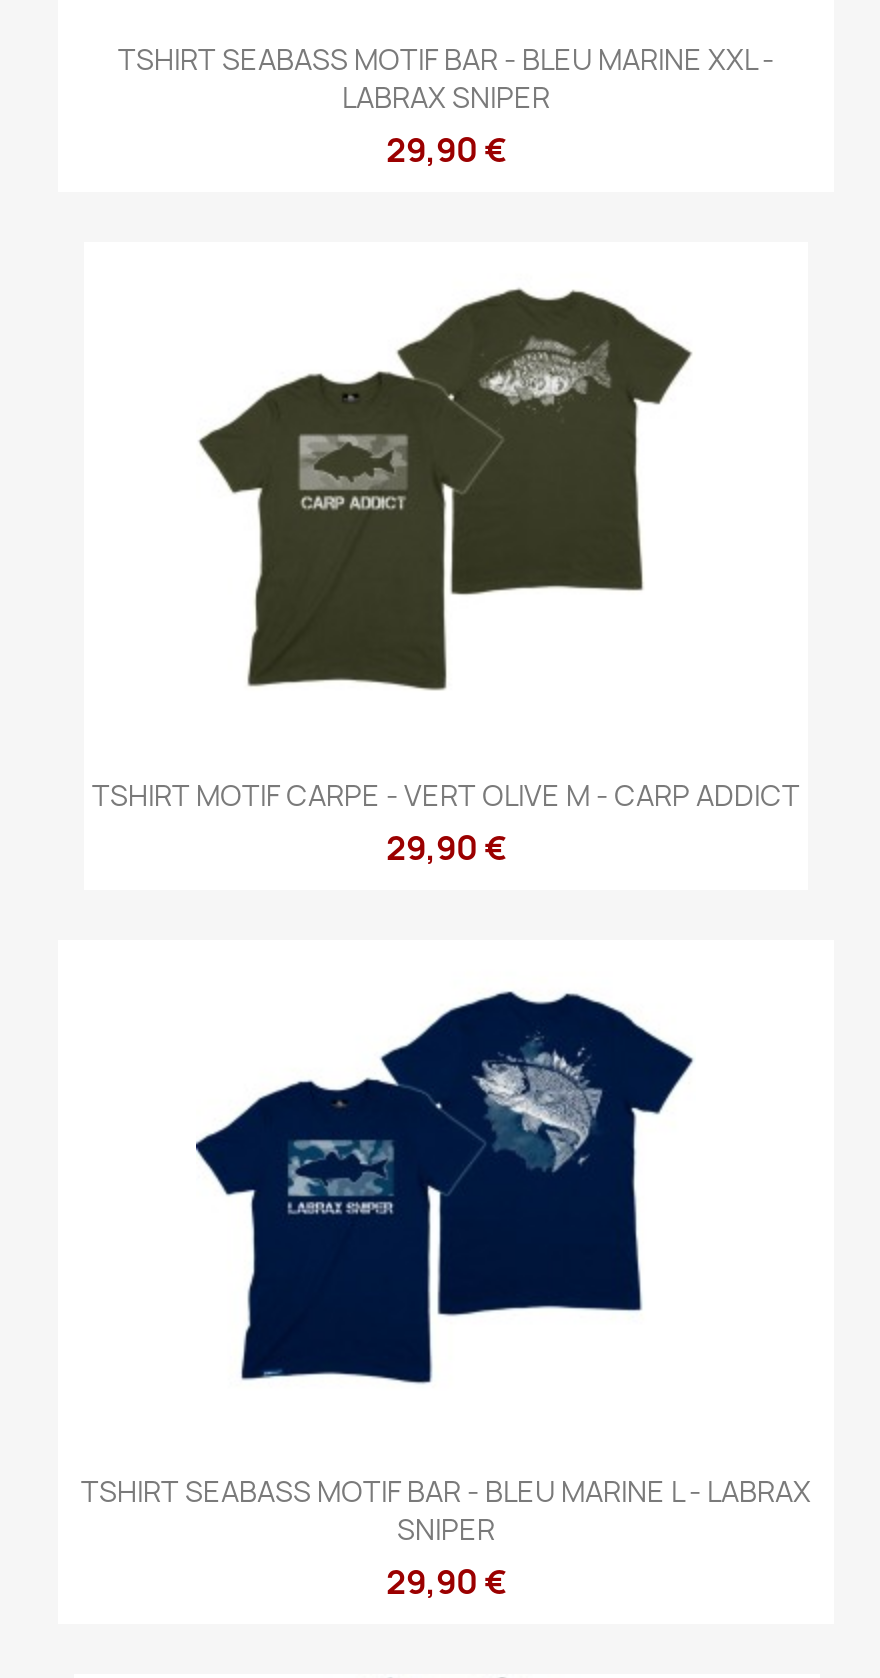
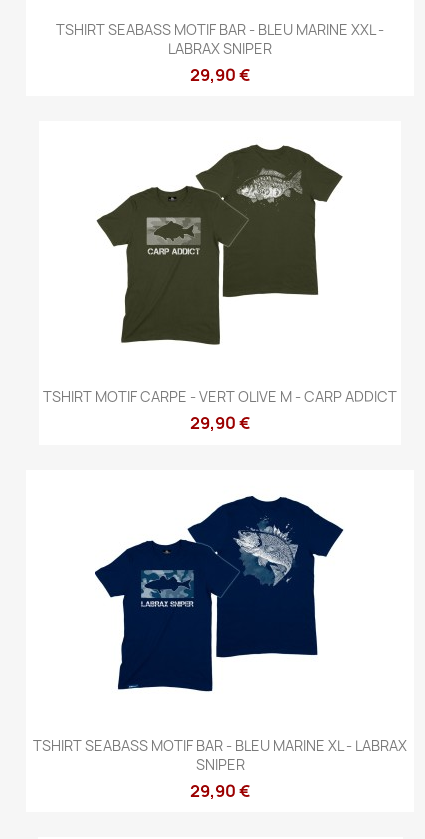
- TSHIRT SEABASS MOTIF BAR - BLEU MARINE L - LABRAX
+ TSHIRT SEABASS MOTIF BAR - BLEU MARINE XL - LABRAX
